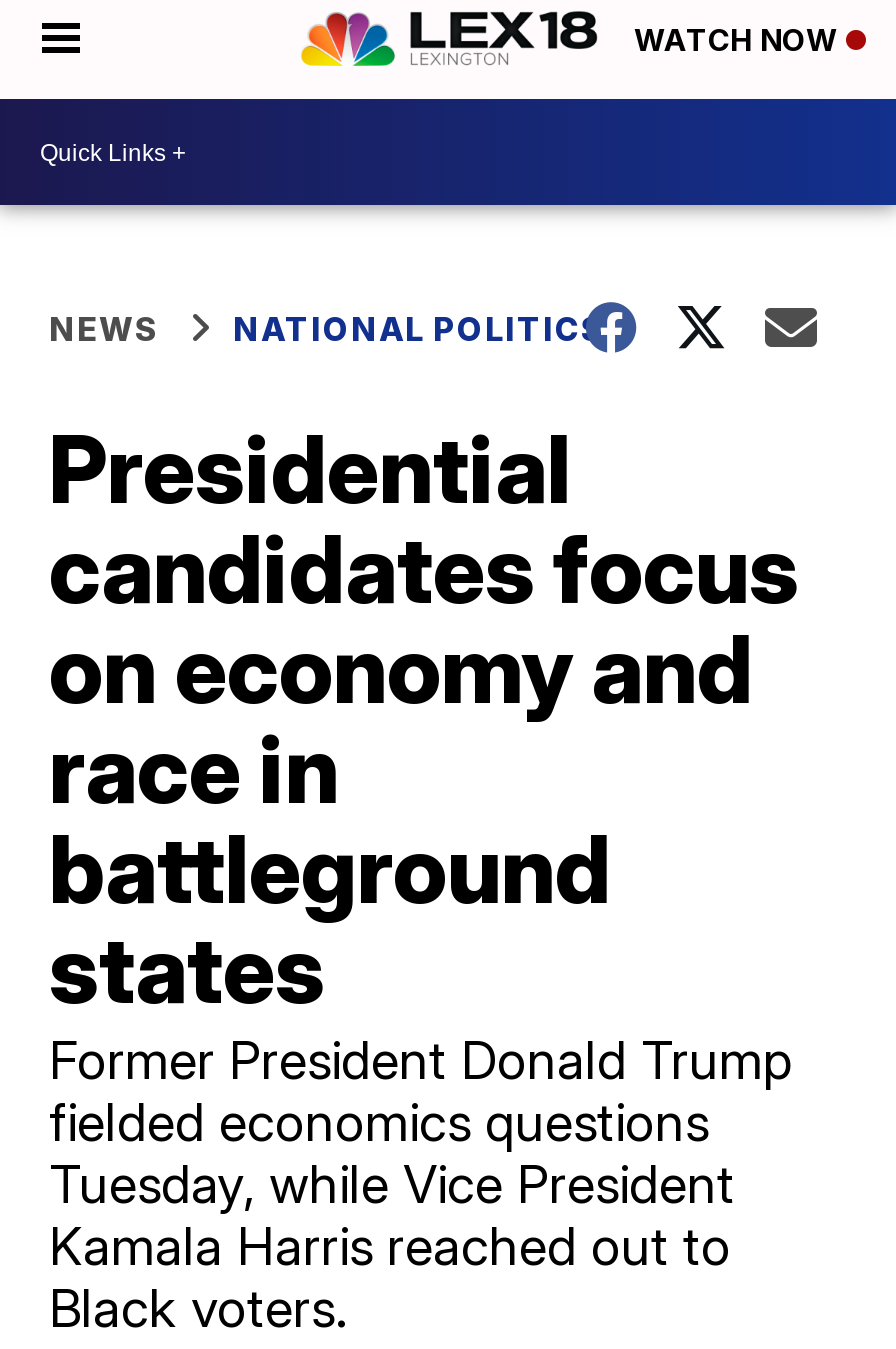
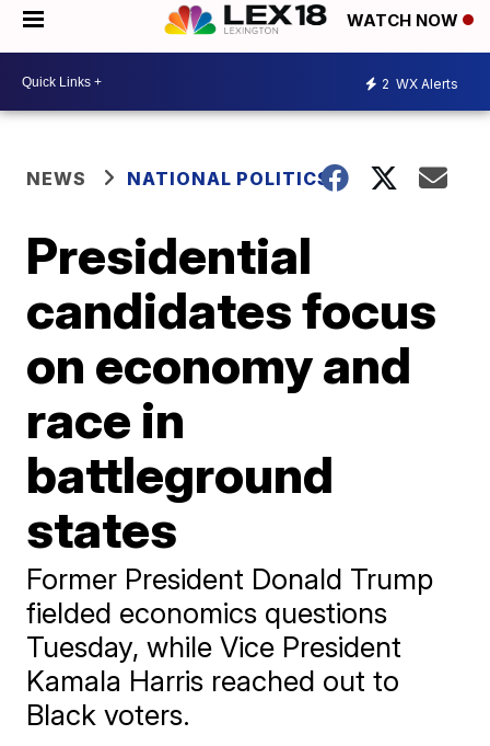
+ 2 WX Alerts
